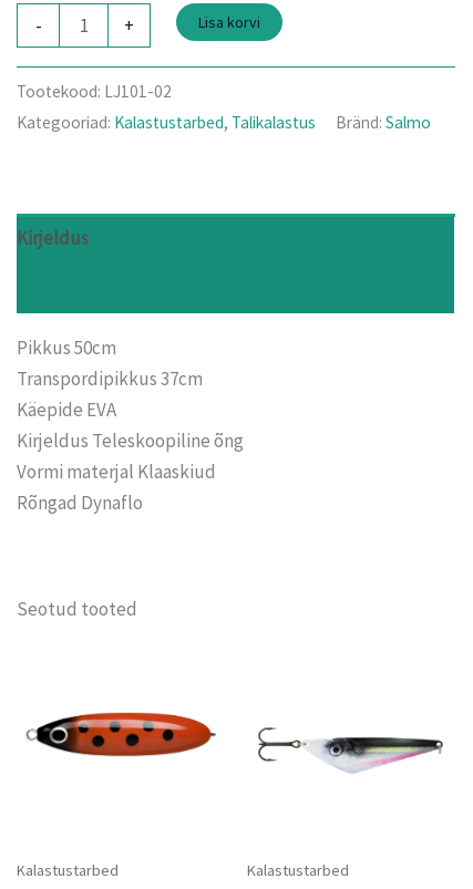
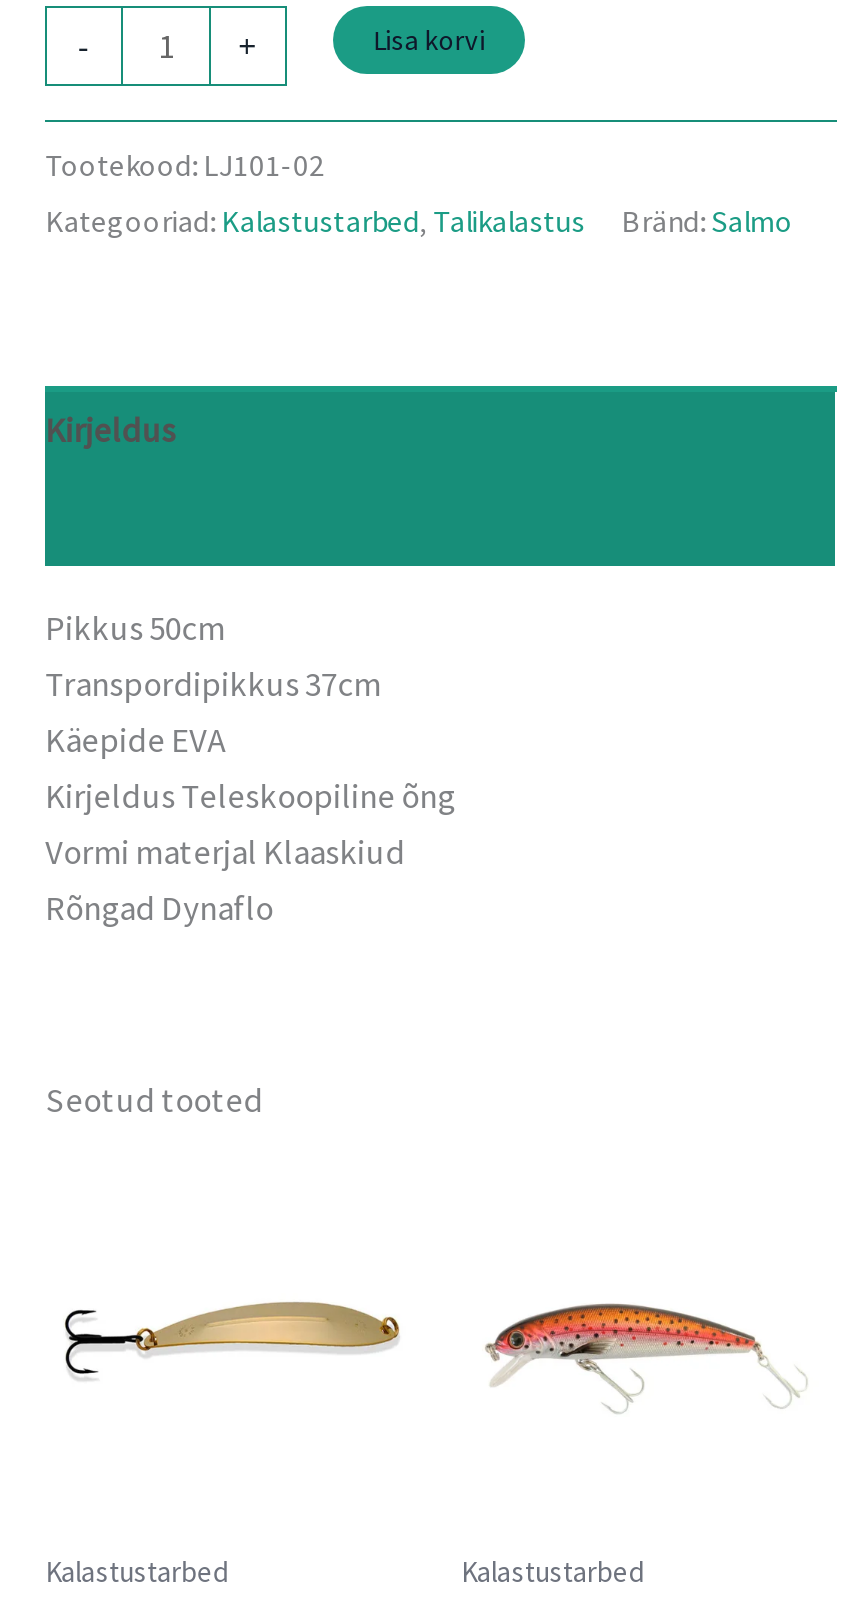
- [image]
+ [image]

- [image]
+ [image]
